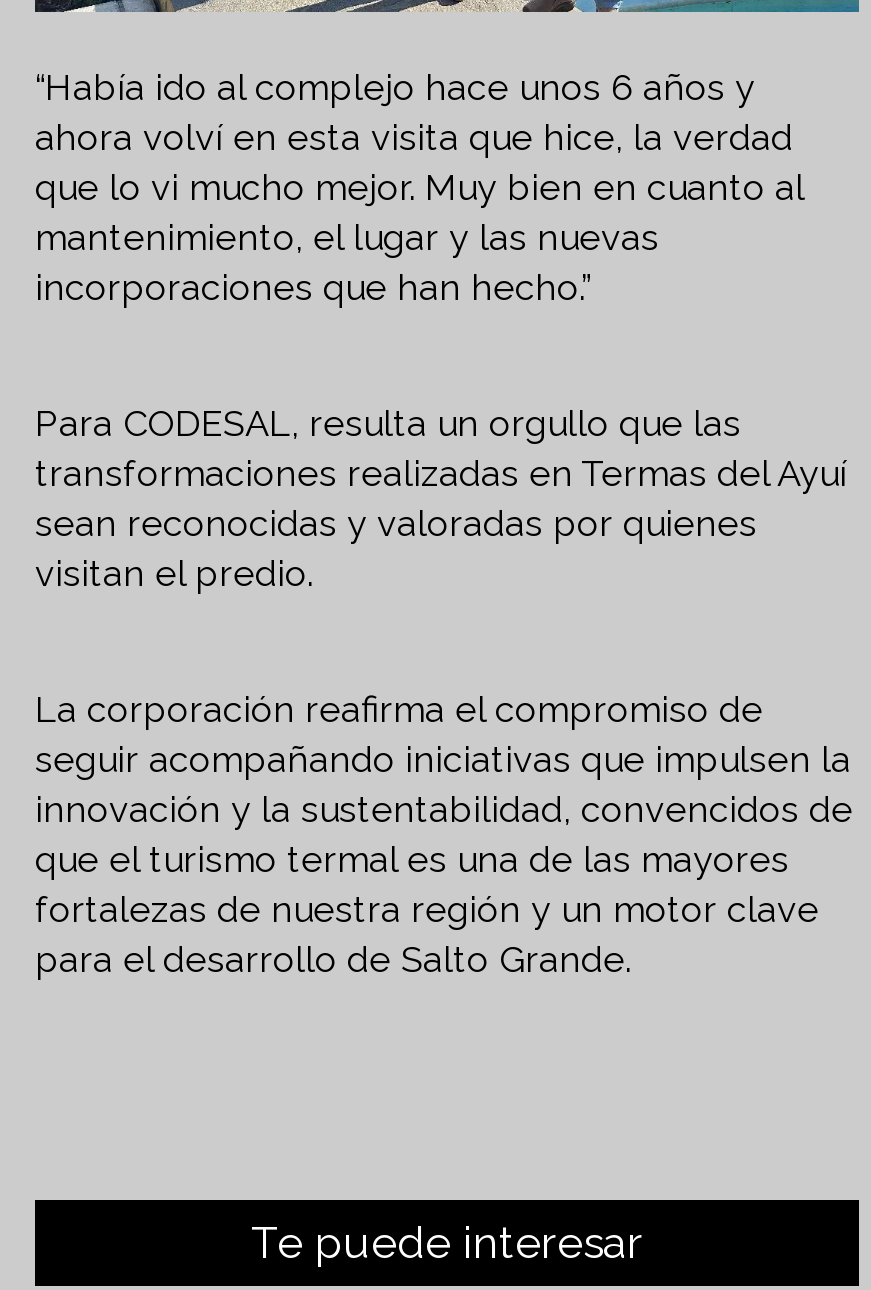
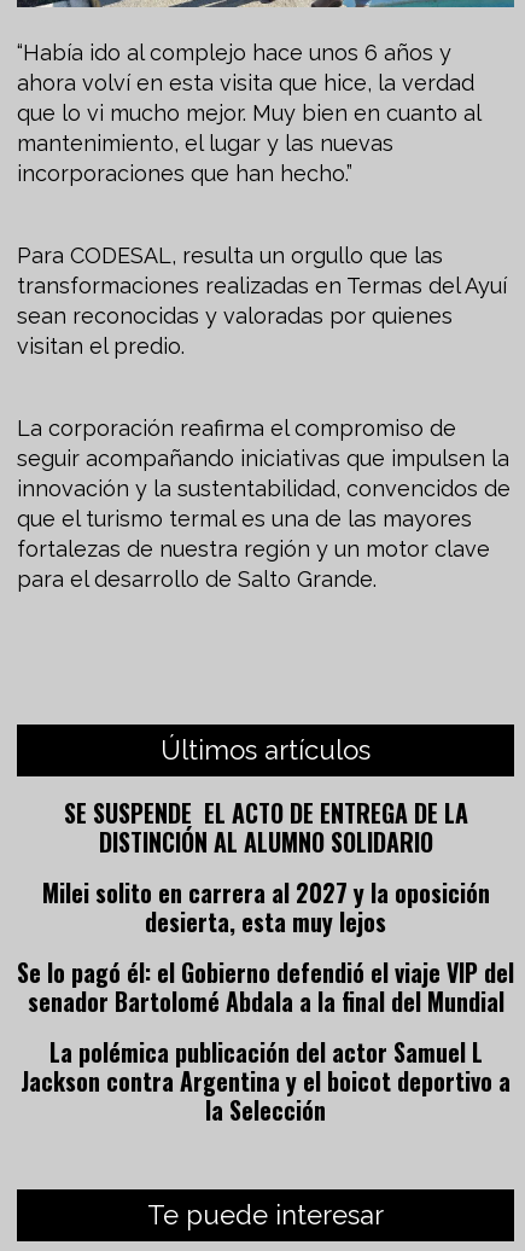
+ Últimos artículos
+ SE SUSPENDE EL ACTO DE ENTREGA DE LA
+ DISTINCIÓN AL ALUMNO SOLIDARIO
+ Milei solito en carrera al 2027 y la oposición
+ desierta, esta muy lejos
+ Se lo pagó él: el Gobierno defendió el viaje VIP del
+ senador Bartolomé Abdala a la final del Mundial
+ La polémica publicación del actor Samuel L
+ Jackson contra Argentina y el boicot deportivo a
+ la Selección
